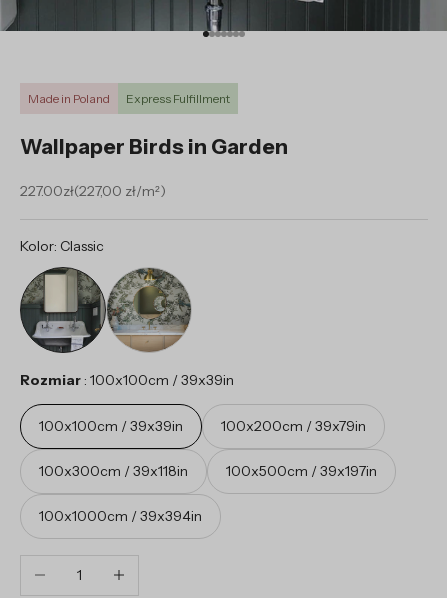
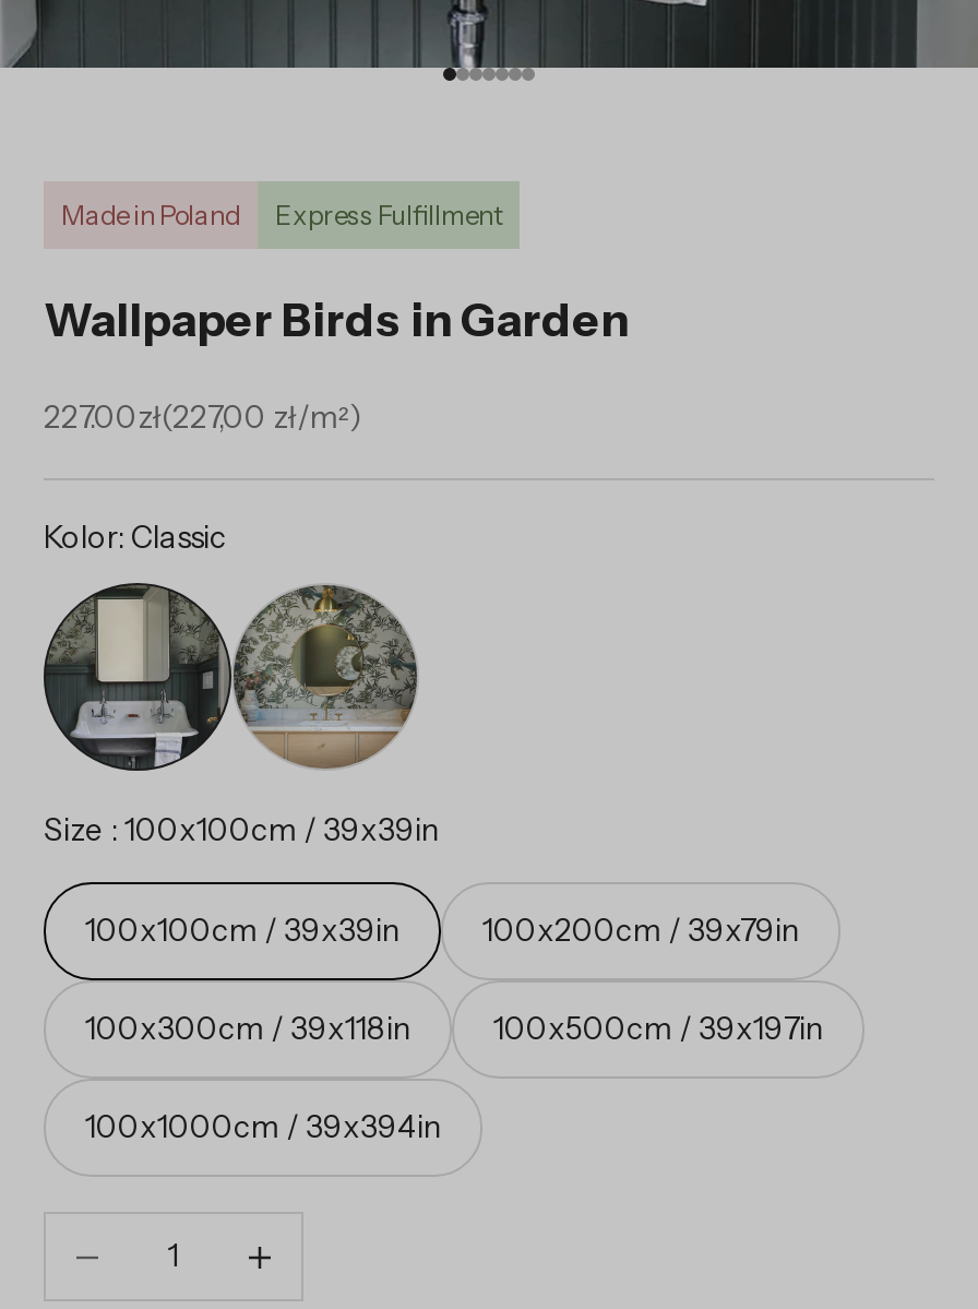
- Rozmiar : 100x100cm / 39x39in
+ Size : 100x100cm / 39x39in
